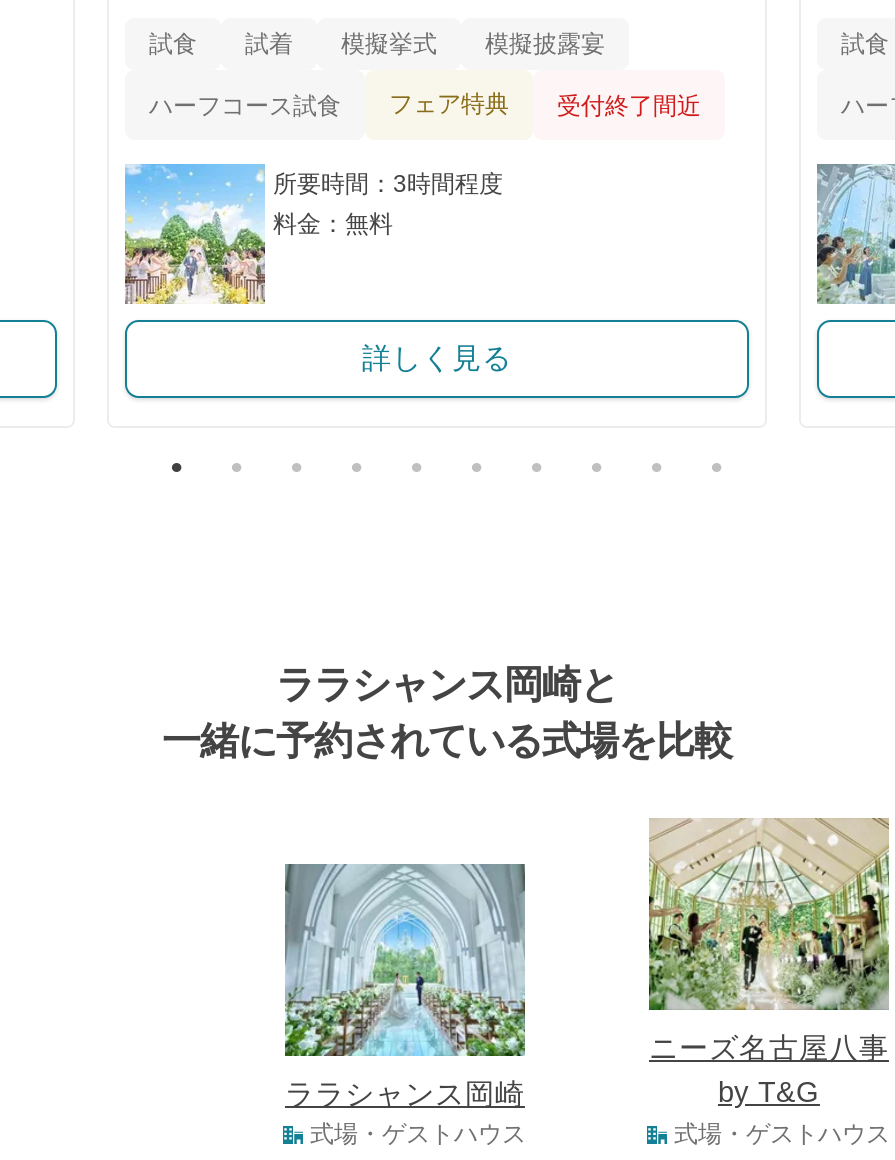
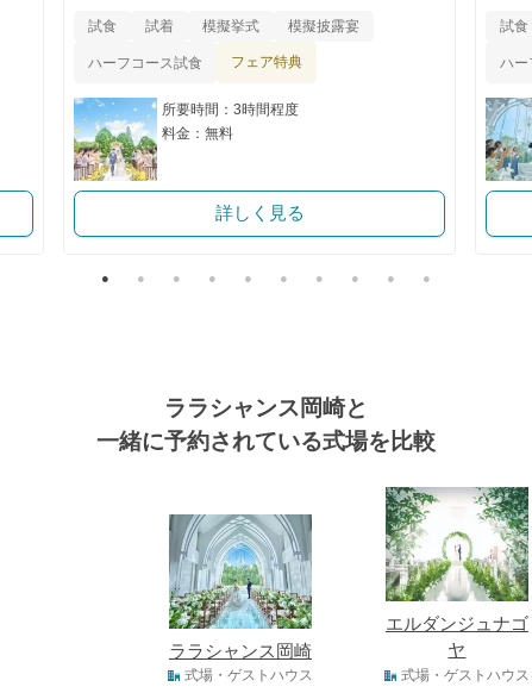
- 受付終了間近

- [image]
- ニーズ名古屋八事
- by T&G
+ [image]
+ エルダンジュナゴ
+ ヤ
